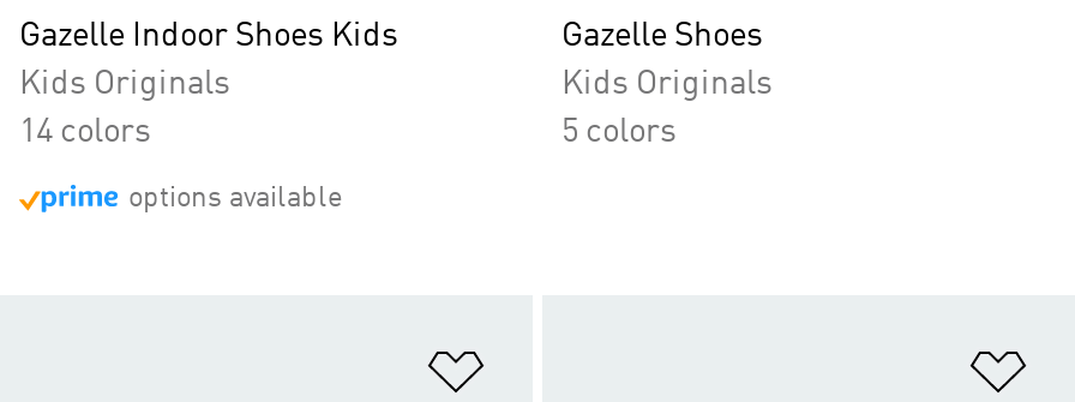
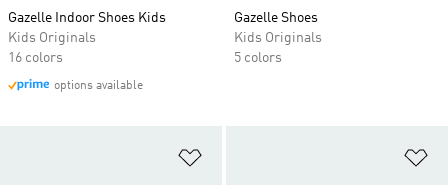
- 14 colors
+ 16 colors
